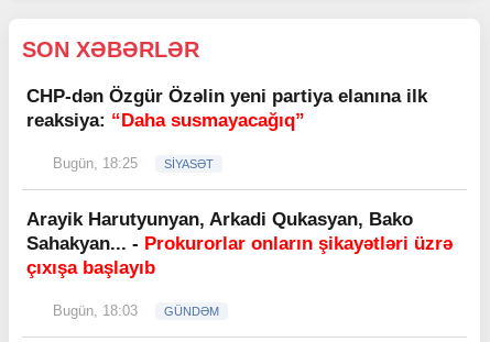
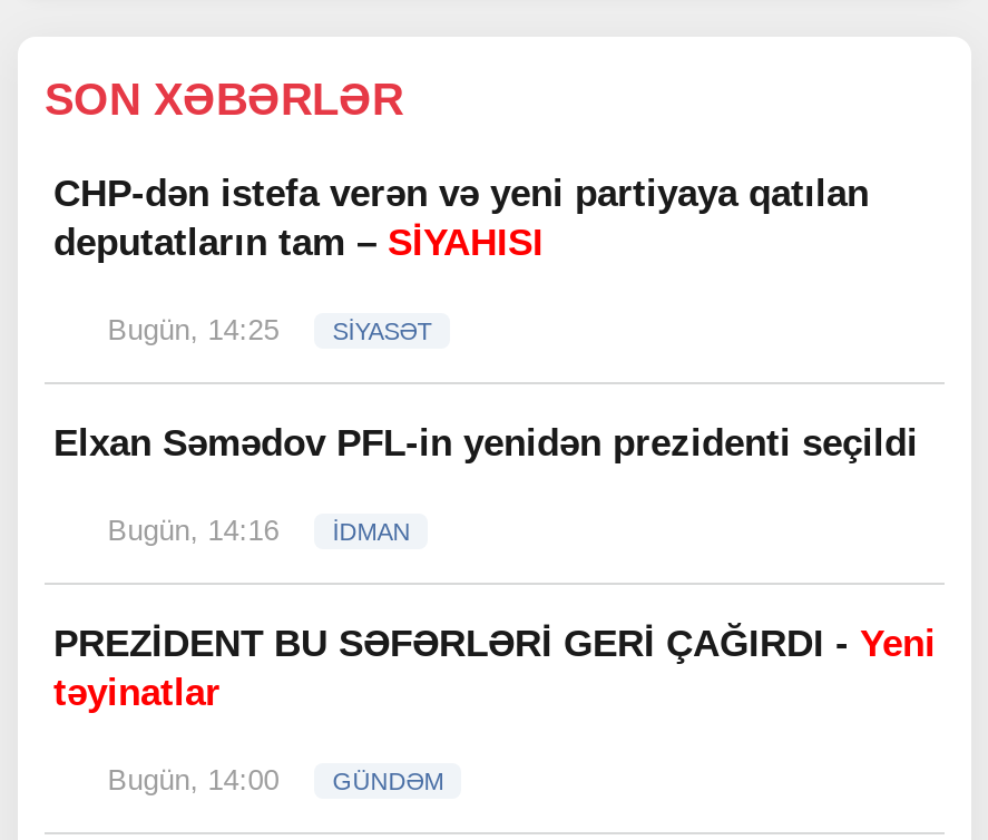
- CHP-dən Özgür Özəlin yeni partiya elanına ilk
- reaksiya: “Daha susmayacağıq”
+ CHP-dən istefa verən və yeni partiyaya qatılan
+ deputatların tam – SİYAHISI

- Bugün, 18:25 SİYASƏT
+ Bugün, 14:25 SİYASƏT

- Arayik Harutyunyan, Arkadi Qukasyan, Bako
- Sahakyan... - Prokurorlar onların şikayətləri üzrə
- çıxışa başlayıb
- Bugün, 18:03
+ Elxan Səmədov PFL-in yenidən prezidenti seçildi
+ Bugün, 14:16
+ İDMAN
+ PREZİDENT BU SƏFƏRLƏRİ GERİ ÇAĞIRDI - Yeni
+ təyinatlar
+ Bugün, 14:00
